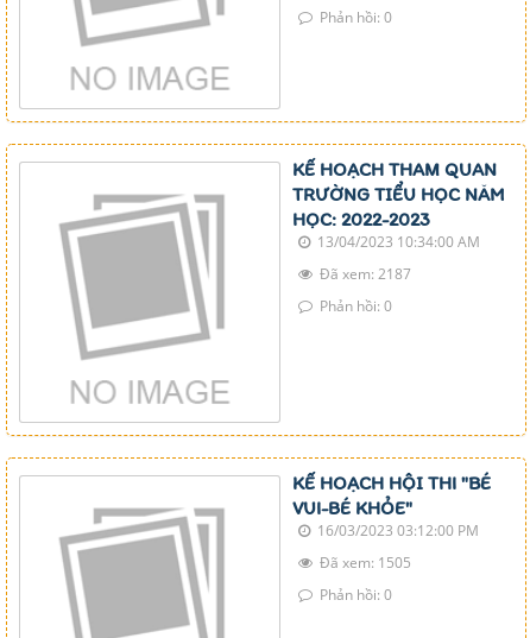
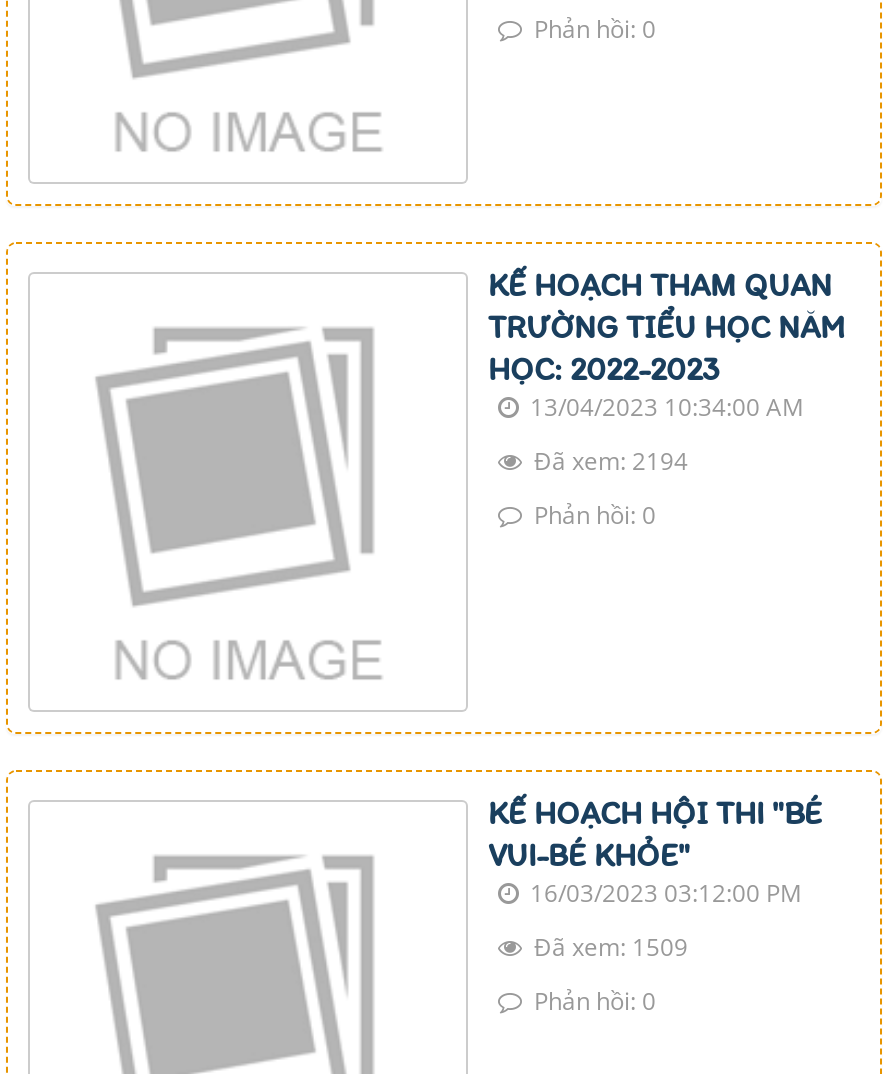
- Đã xem: 2187
+ Đã xem: 2194

- Đã xem: 1505
+ Đã xem: 1509
